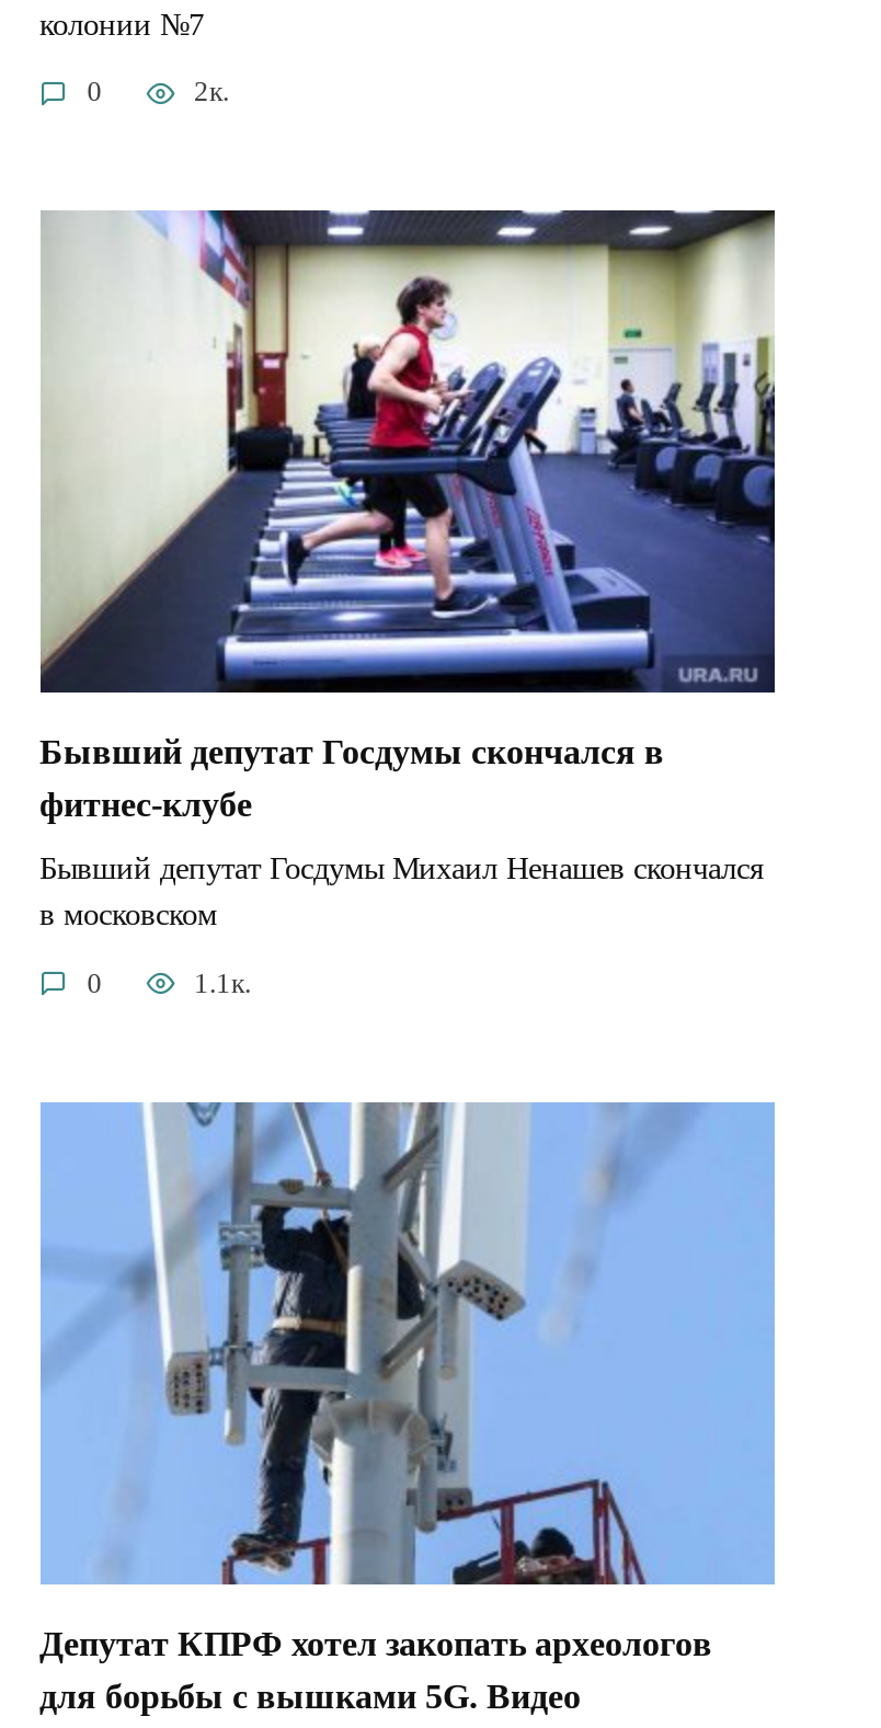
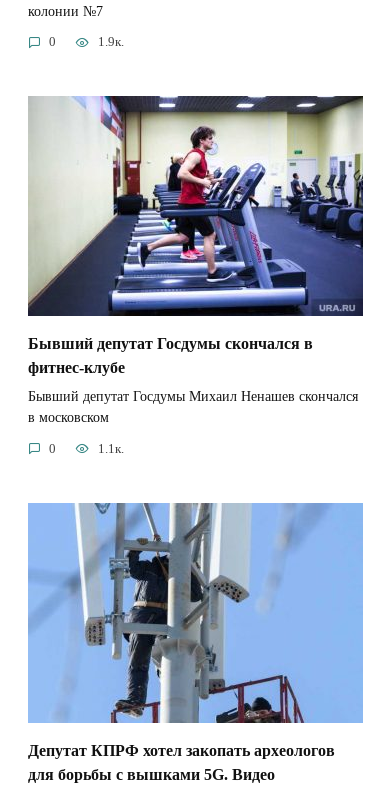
- 2к.
+ 1.9к.
